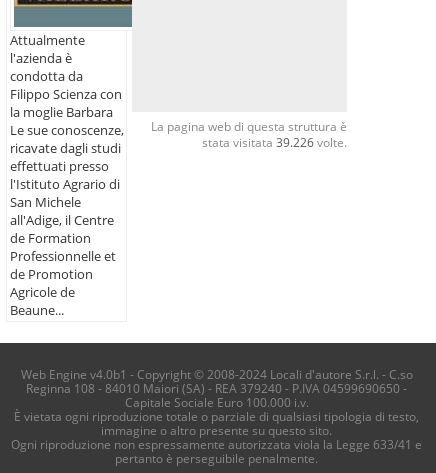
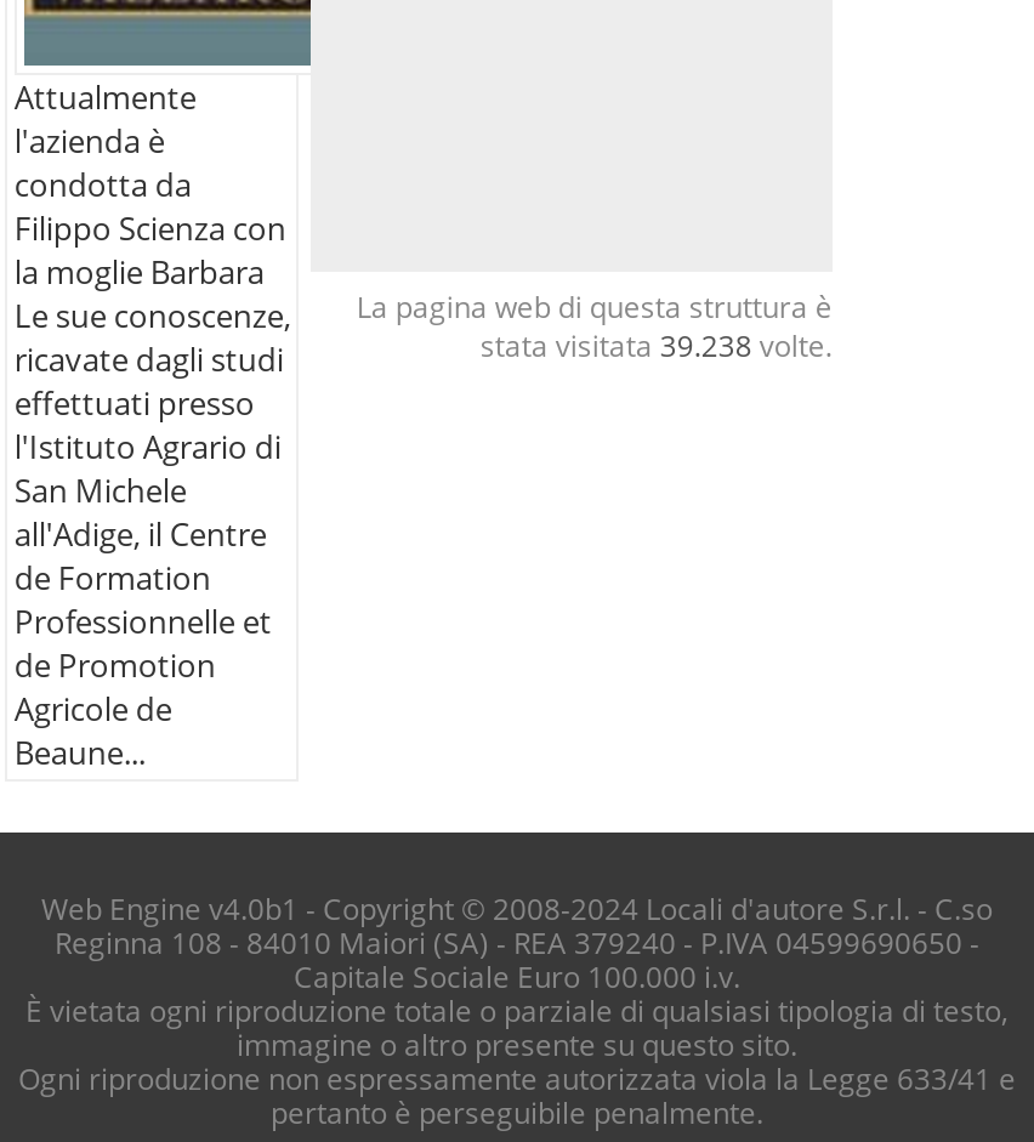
- stata visitata 39.226 volte.
+ stata visitata 39.238 volte.
